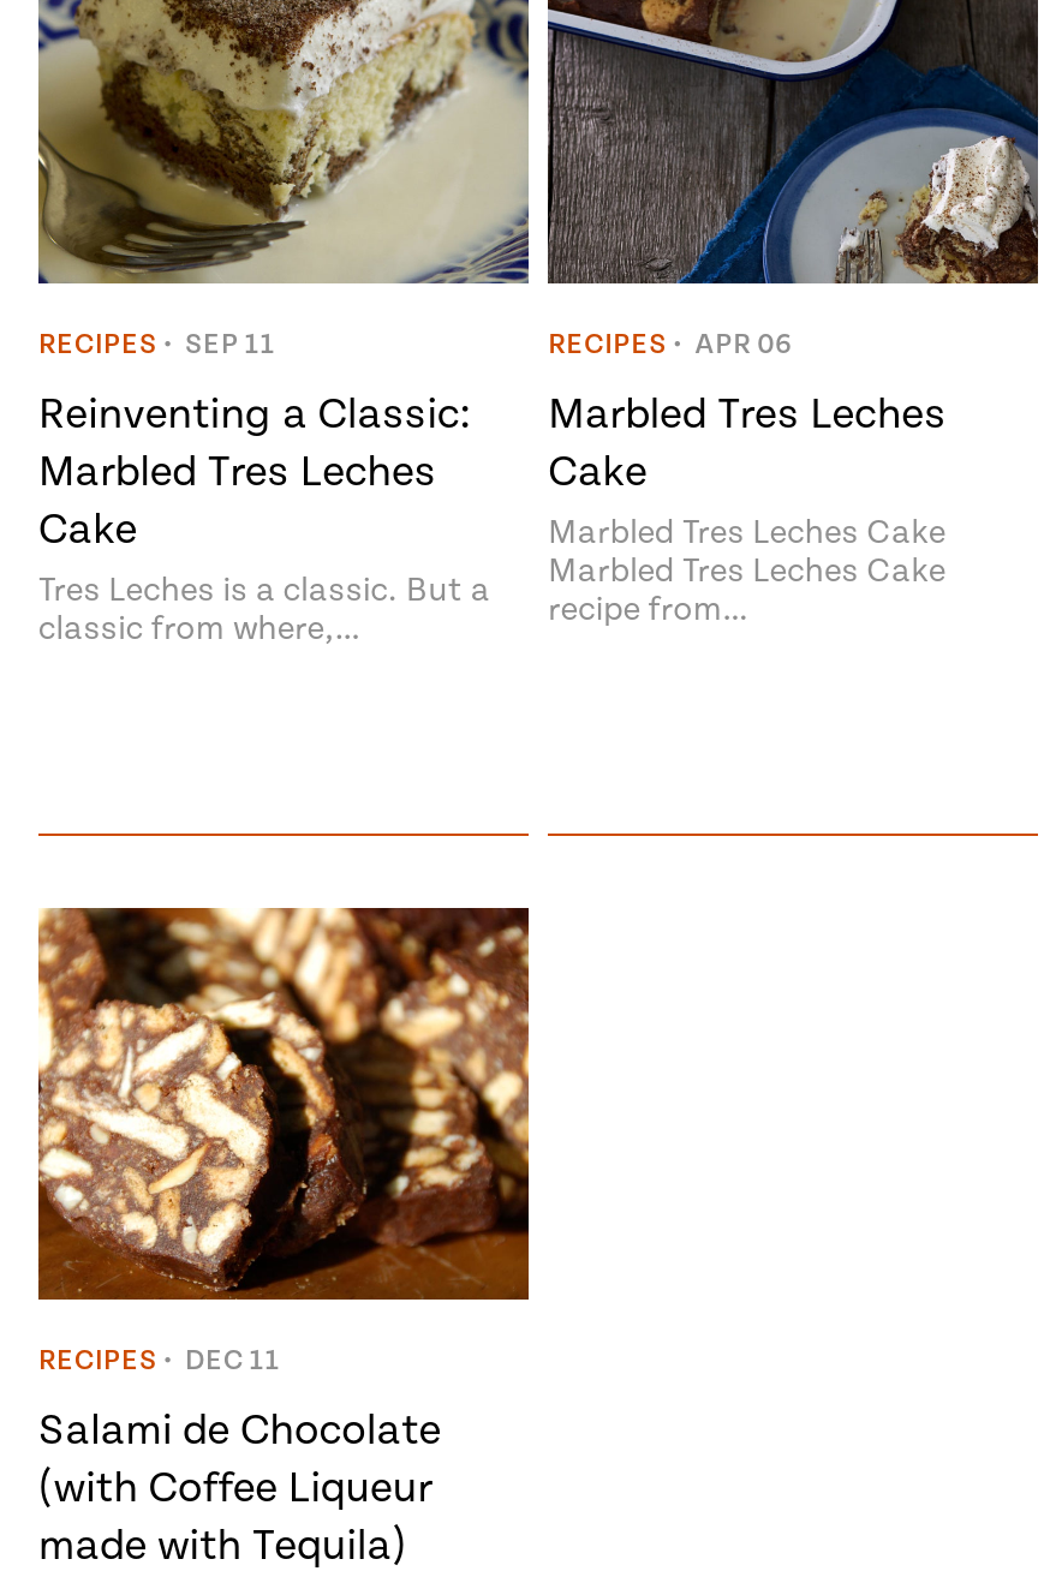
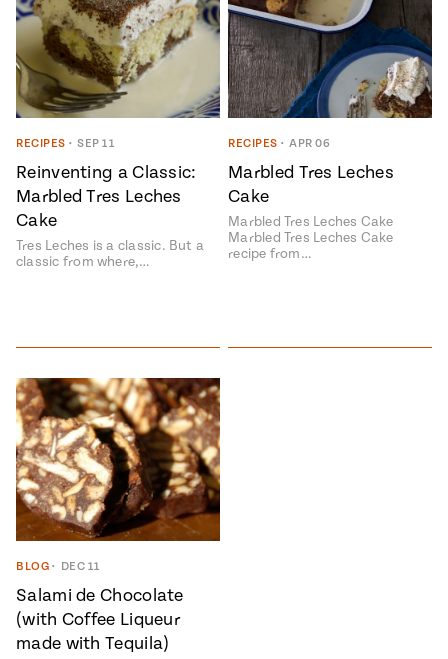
- RECIPES • DEC 11
+ BLOG • DEC 11
